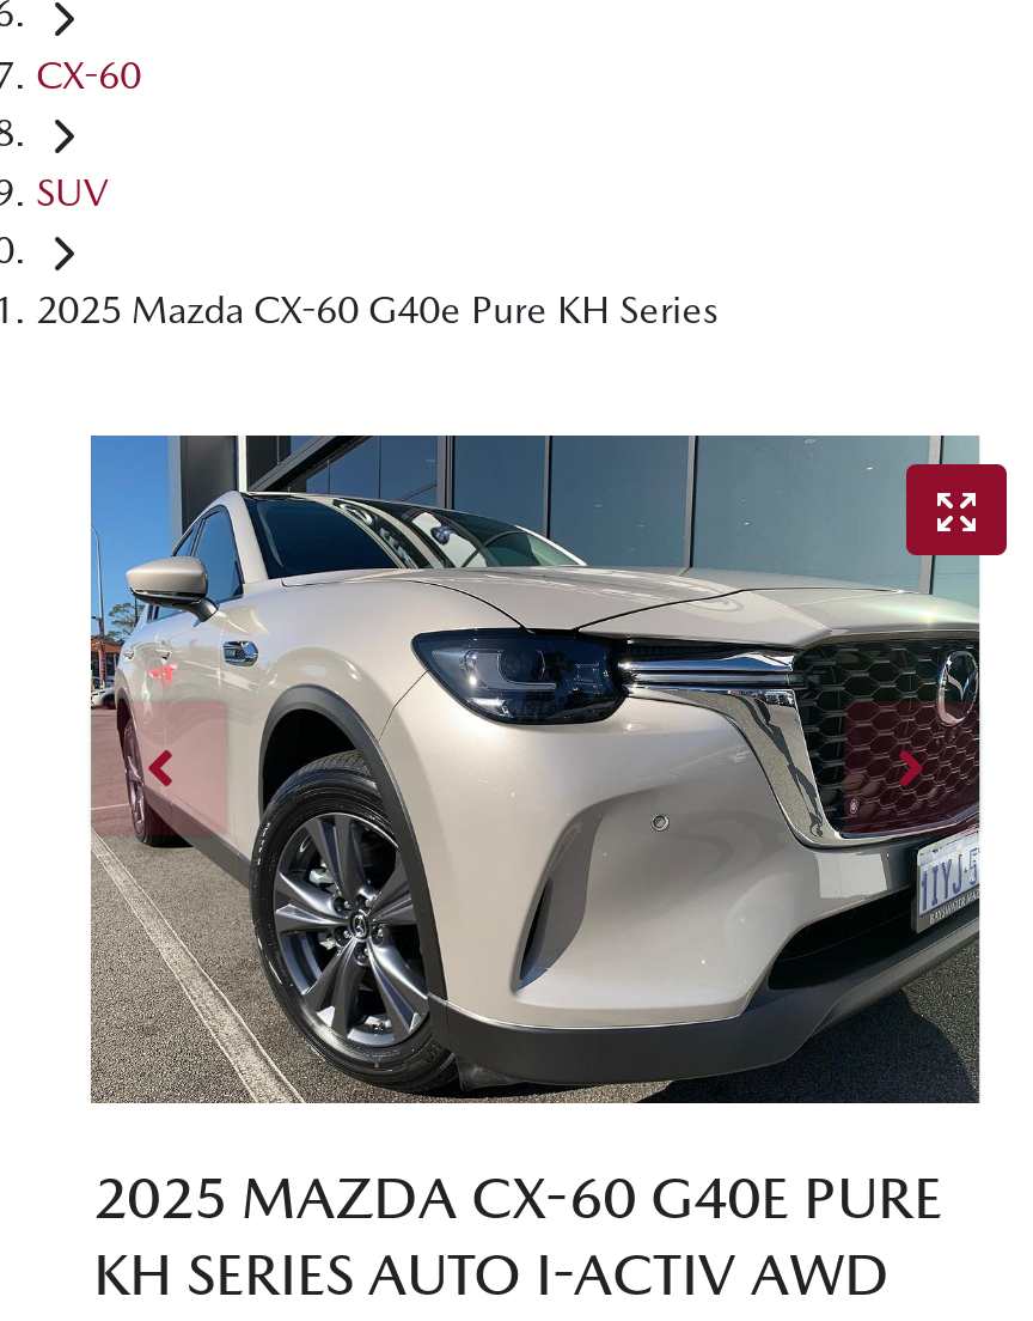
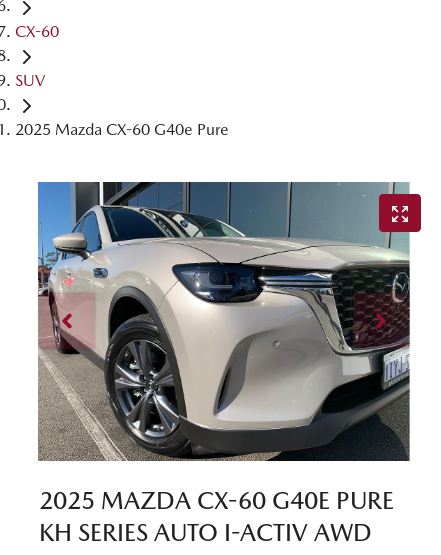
- 2025 Mazda CX-60 G40e Pure KH Series
+ 2025 Mazda CX-60 G40e Pure
